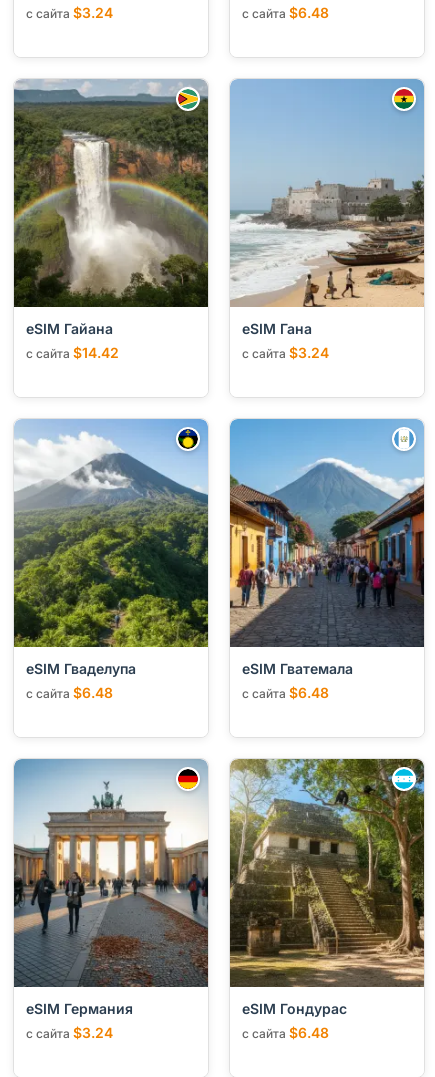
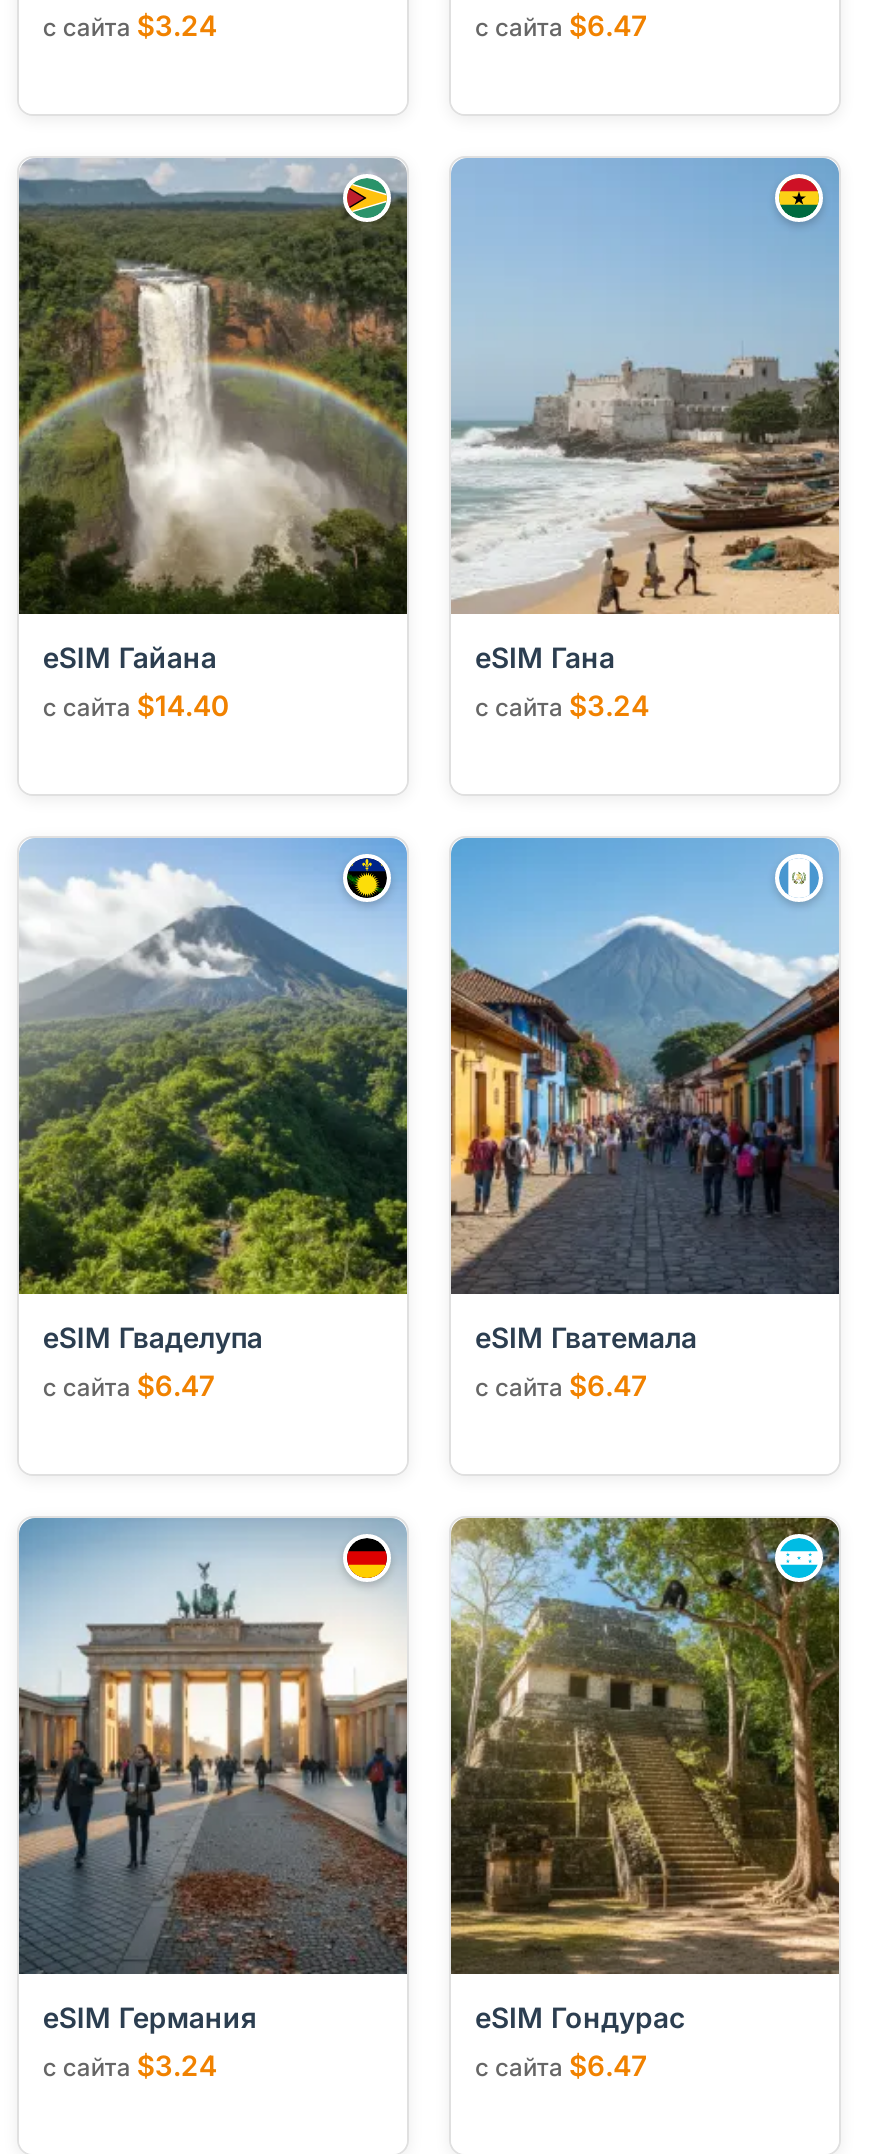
- с сайта $6.48
+ с сайта $6.47

- с сайта $14.42
+ с сайта $14.40

- с сайта $6.48
+ с сайта $6.47

- с сайта $6.48
+ с сайта $6.47

- с сайта $6.48
+ с сайта $6.47
